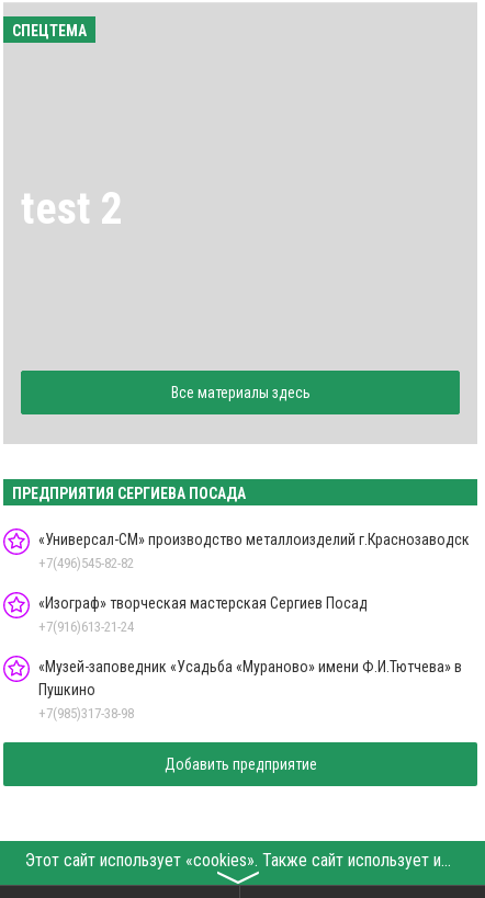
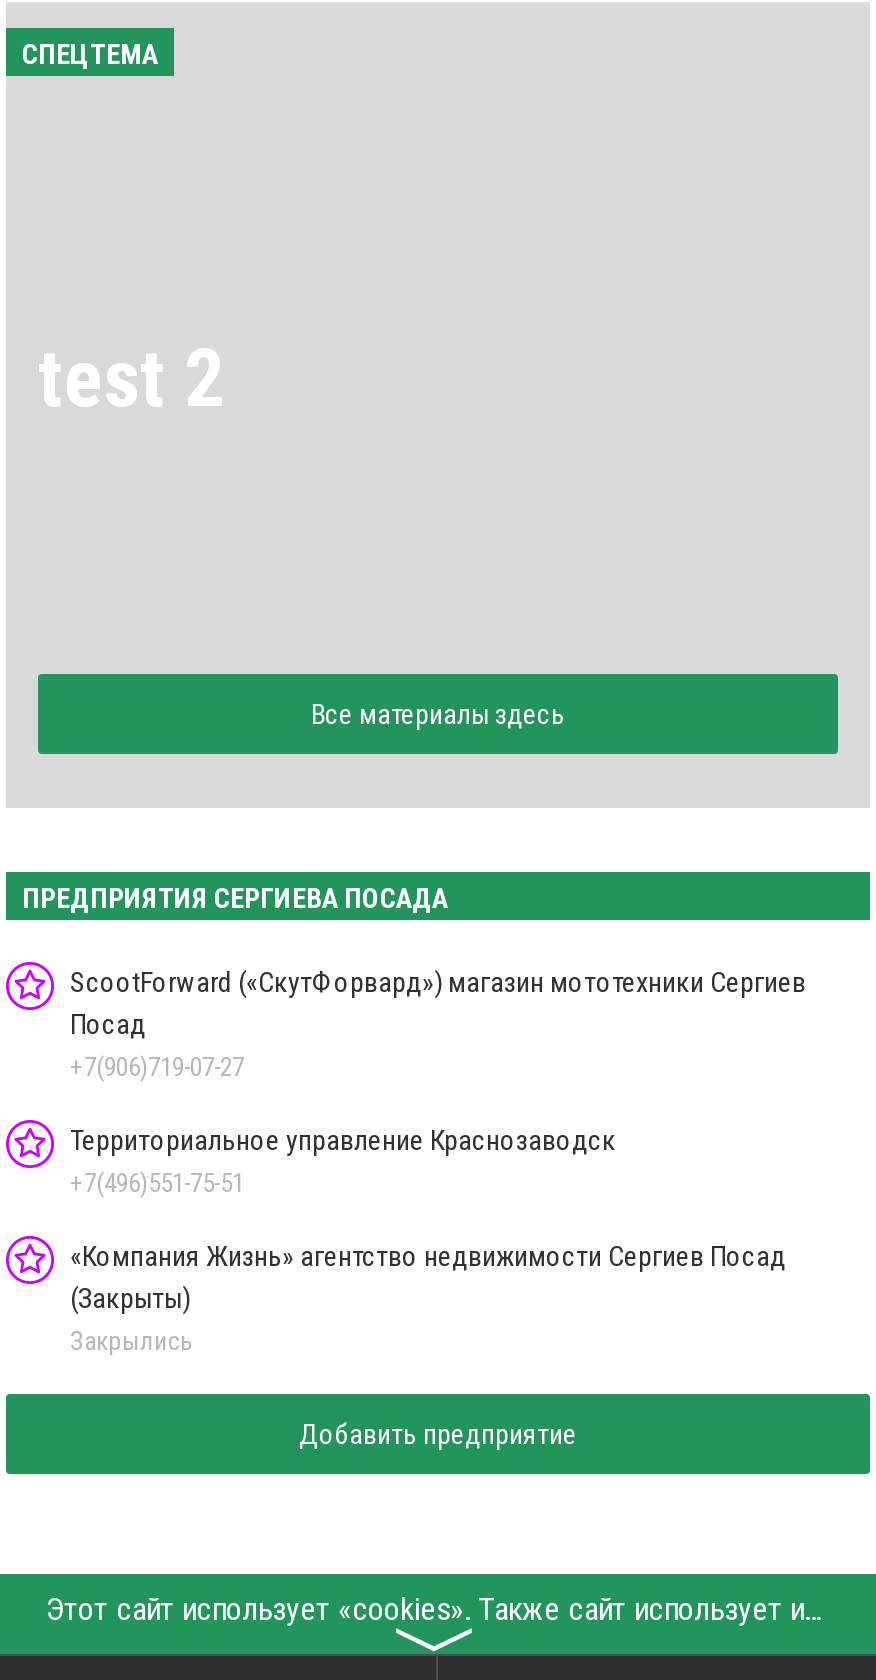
- «Универсал-СМ» производство металлоизделий г.Краснозаводск
- +7(496)545-82-82
+ ScootForward («СкутФорвард») магазин мототехники Сергиев
+ Посад
+ +7(906)719-07-27

- «Изограф» творческая мастерская Сергиев Посад
- +7(916)613-21-24
+ Территориальное управление Краснозаводск
+ +7(496)551-75-51

- «Музей-заповедник «Усадьба «Мураново» имени Ф.И.Тютчева» в
- Пушкино
- +7(985)317-38-98
+ «Компания Жизнь» агентство недвижимости Сергиев Посад
+ (Закрыты)
+ Закрылись
